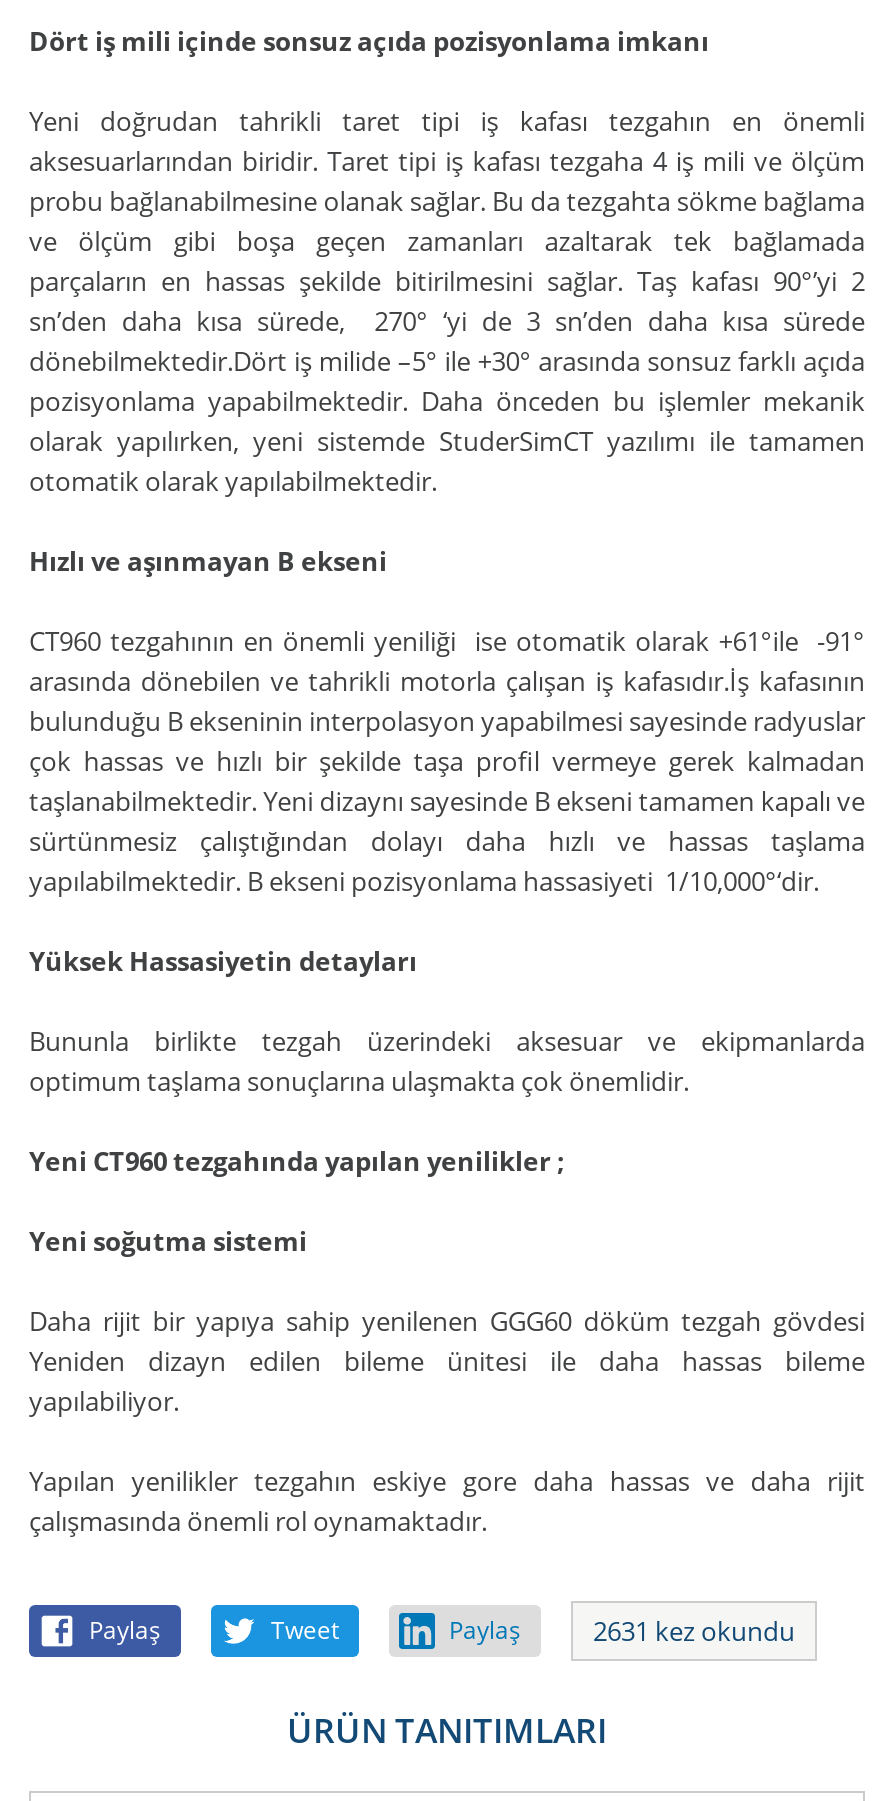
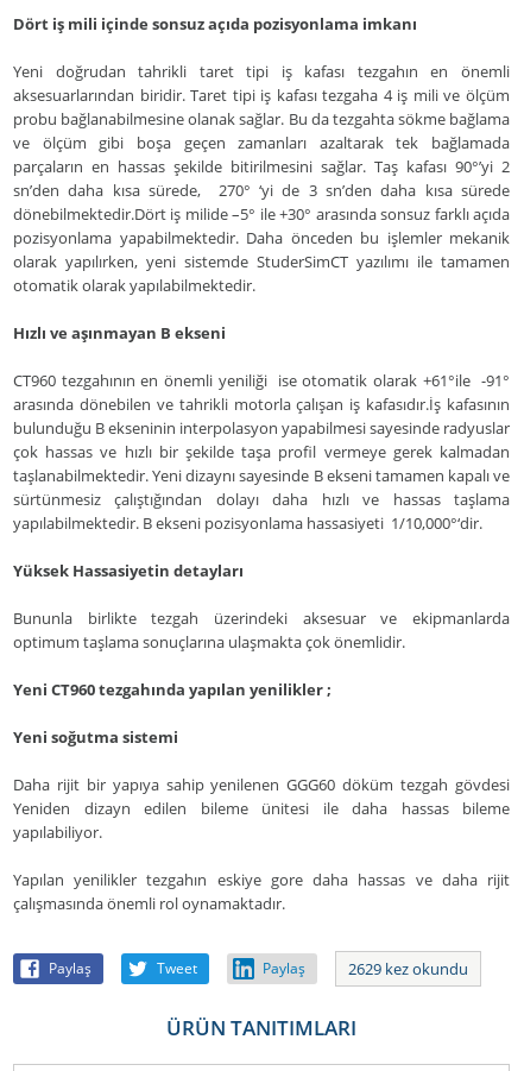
- 2631 kez okundu
+ 2629 kez okundu
